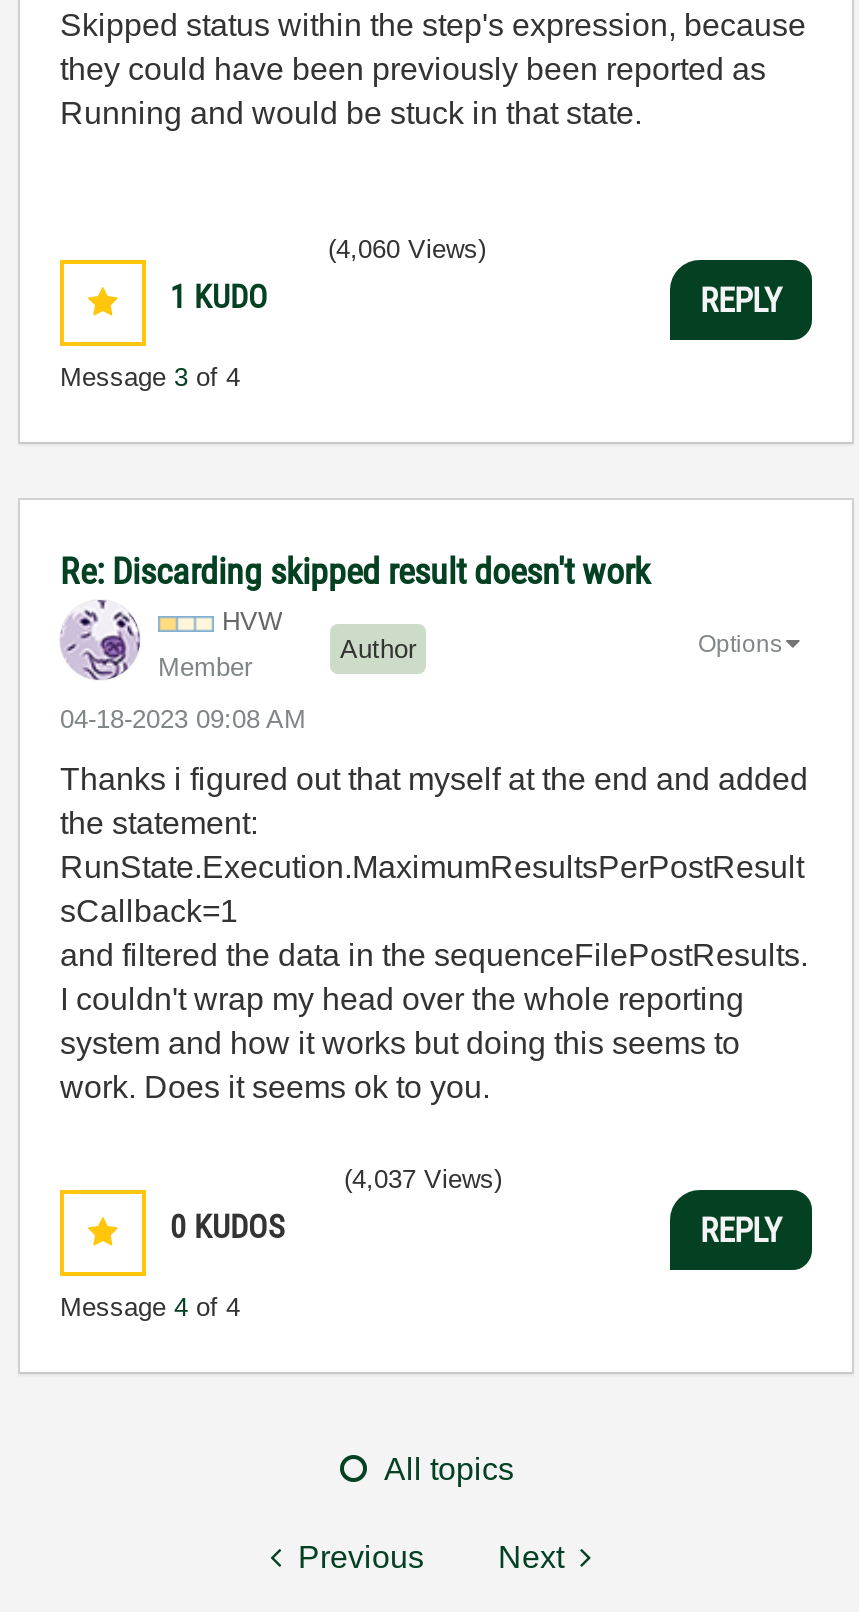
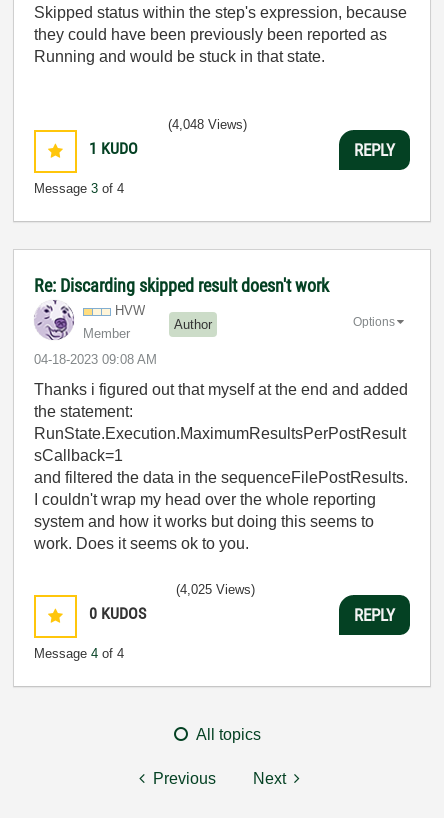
- (4,060 Views)
+ (4,048 Views)

- (4,037 Views)
+ (4,025 Views)
